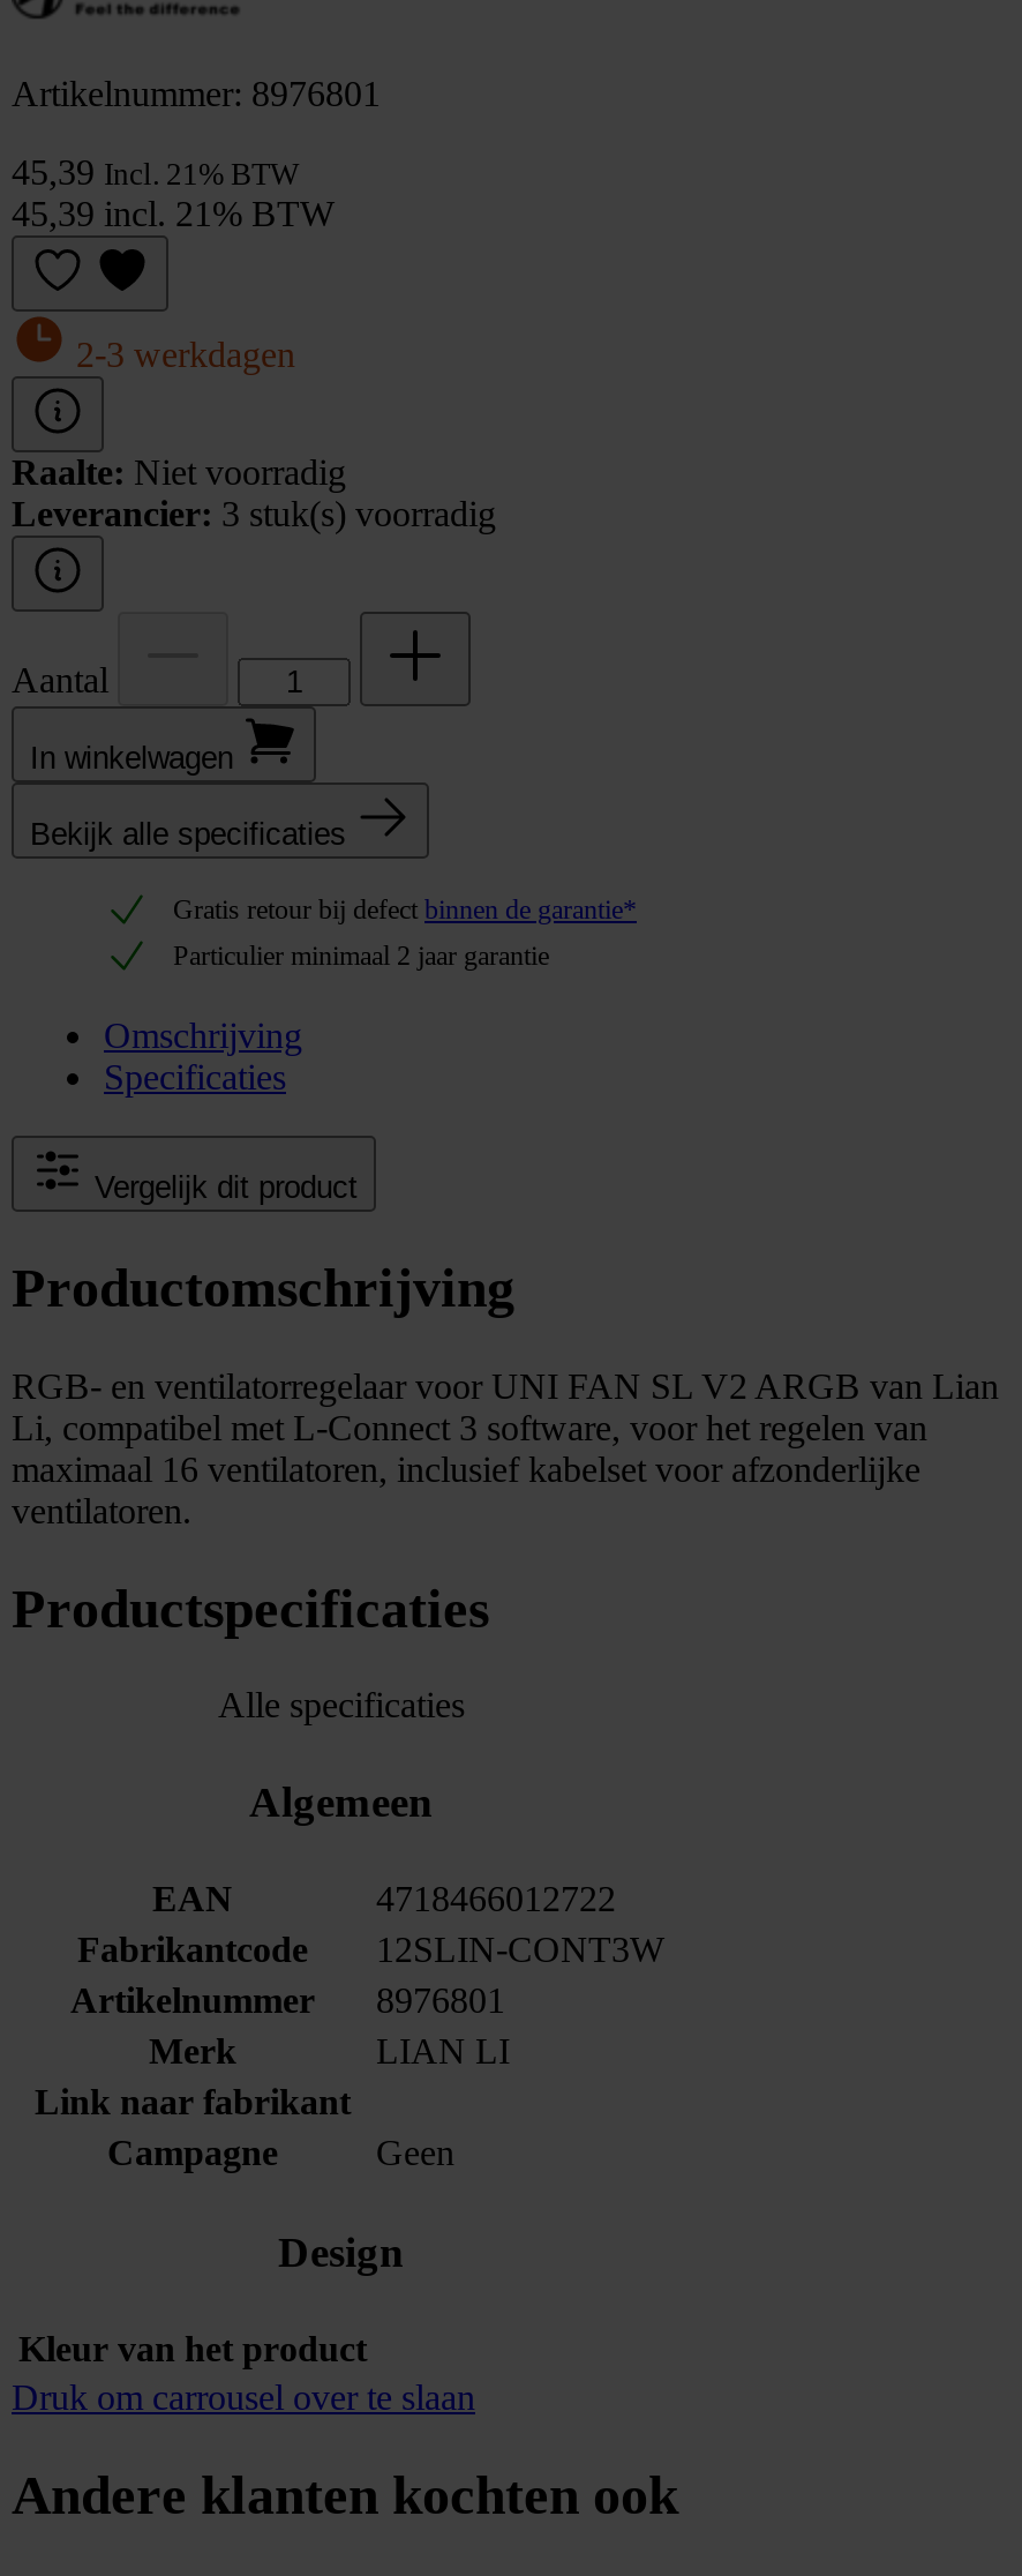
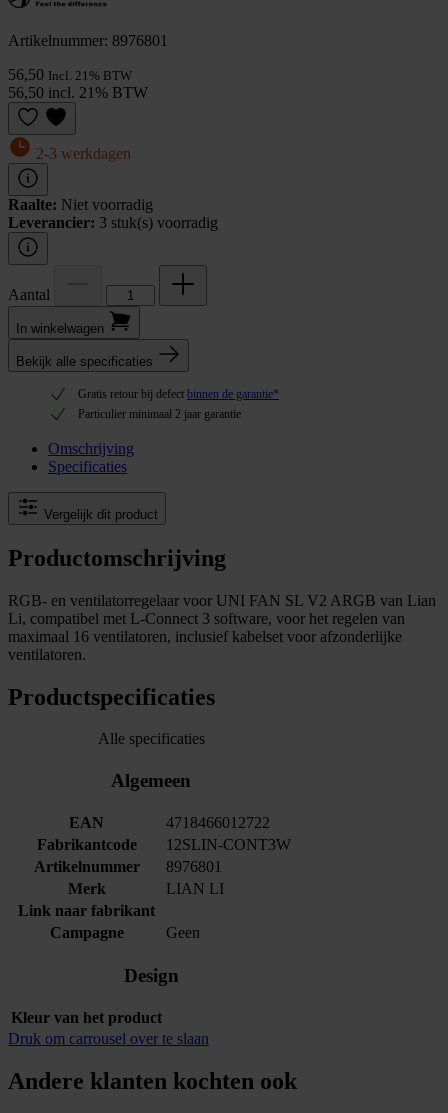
- 45,39 Incl. 21% BTW
+ 56,50 Incl. 21% BTW

- 45,39 incl. 21% BTW
+ 56,50 incl. 21% BTW
